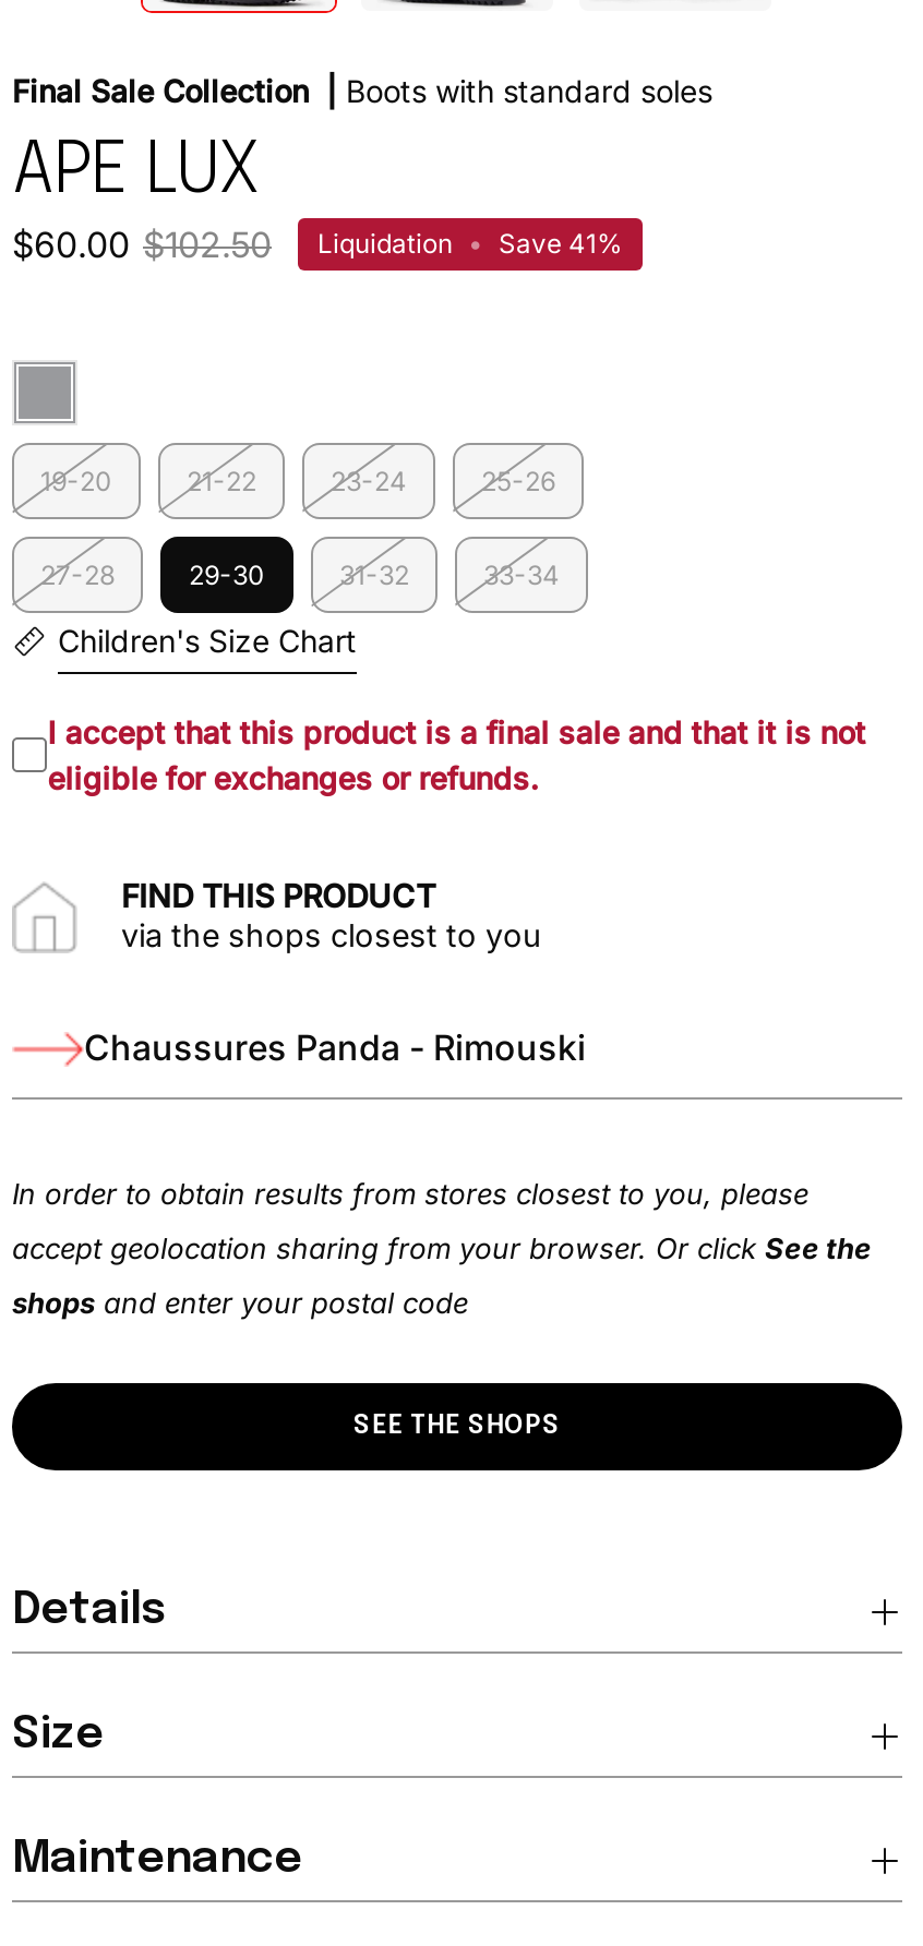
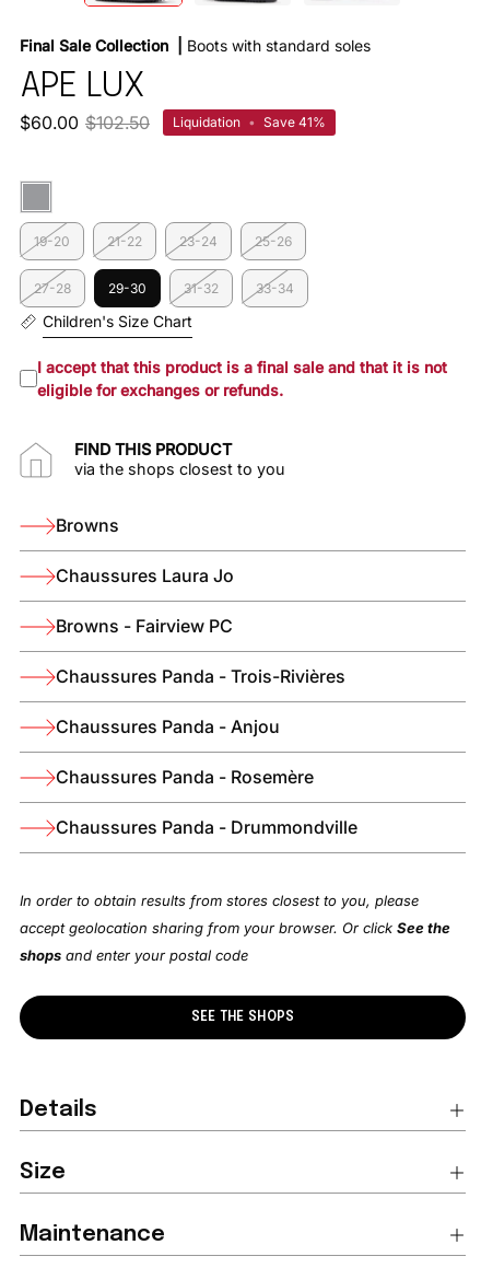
- Chaussures Panda - Rimouski
+ Browns
+ Chaussures Laura Jo
+ Browns - Fairview PC
+ Chaussures Panda - Trois-Rivières
+ Chaussures Panda - Anjou
+ Chaussures Panda - Rosemère
+ Chaussures Panda - Drummondville
